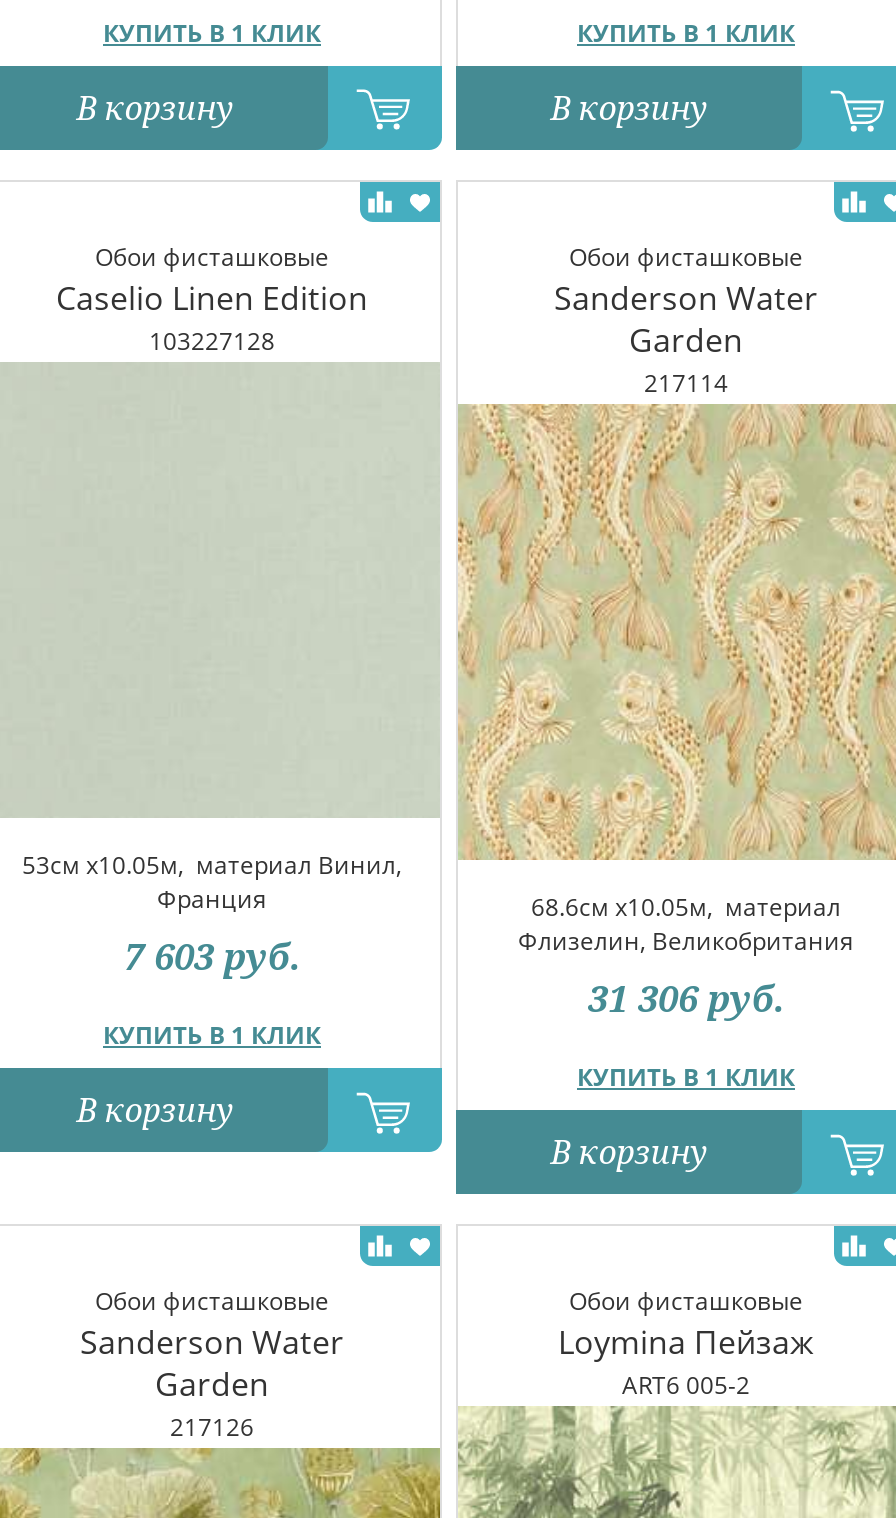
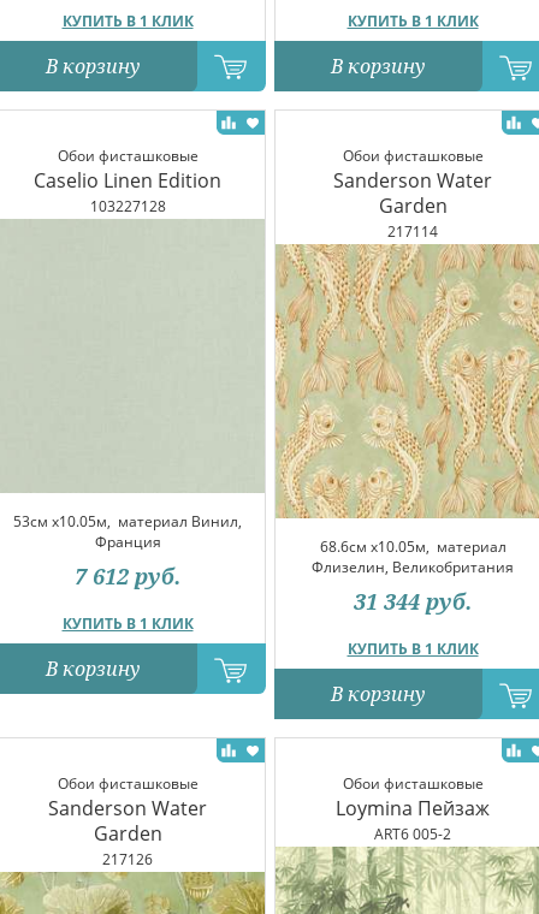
- 7 603 руб.
+ 7 612 руб.

- 31 306 руб.
+ 31 344 руб.
